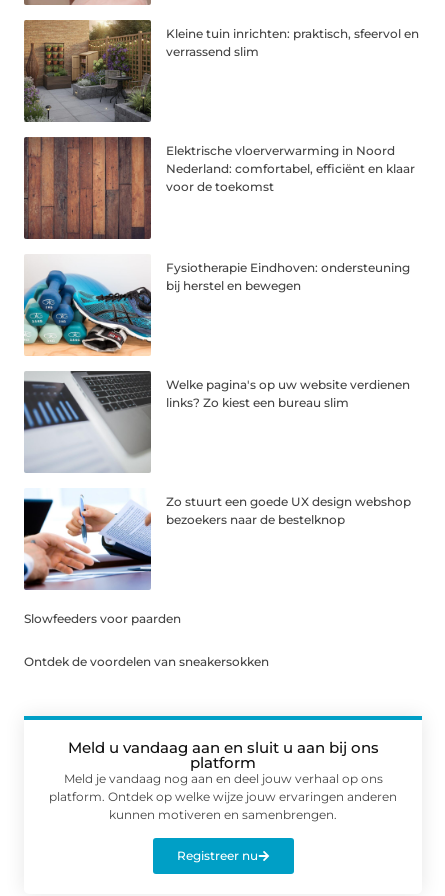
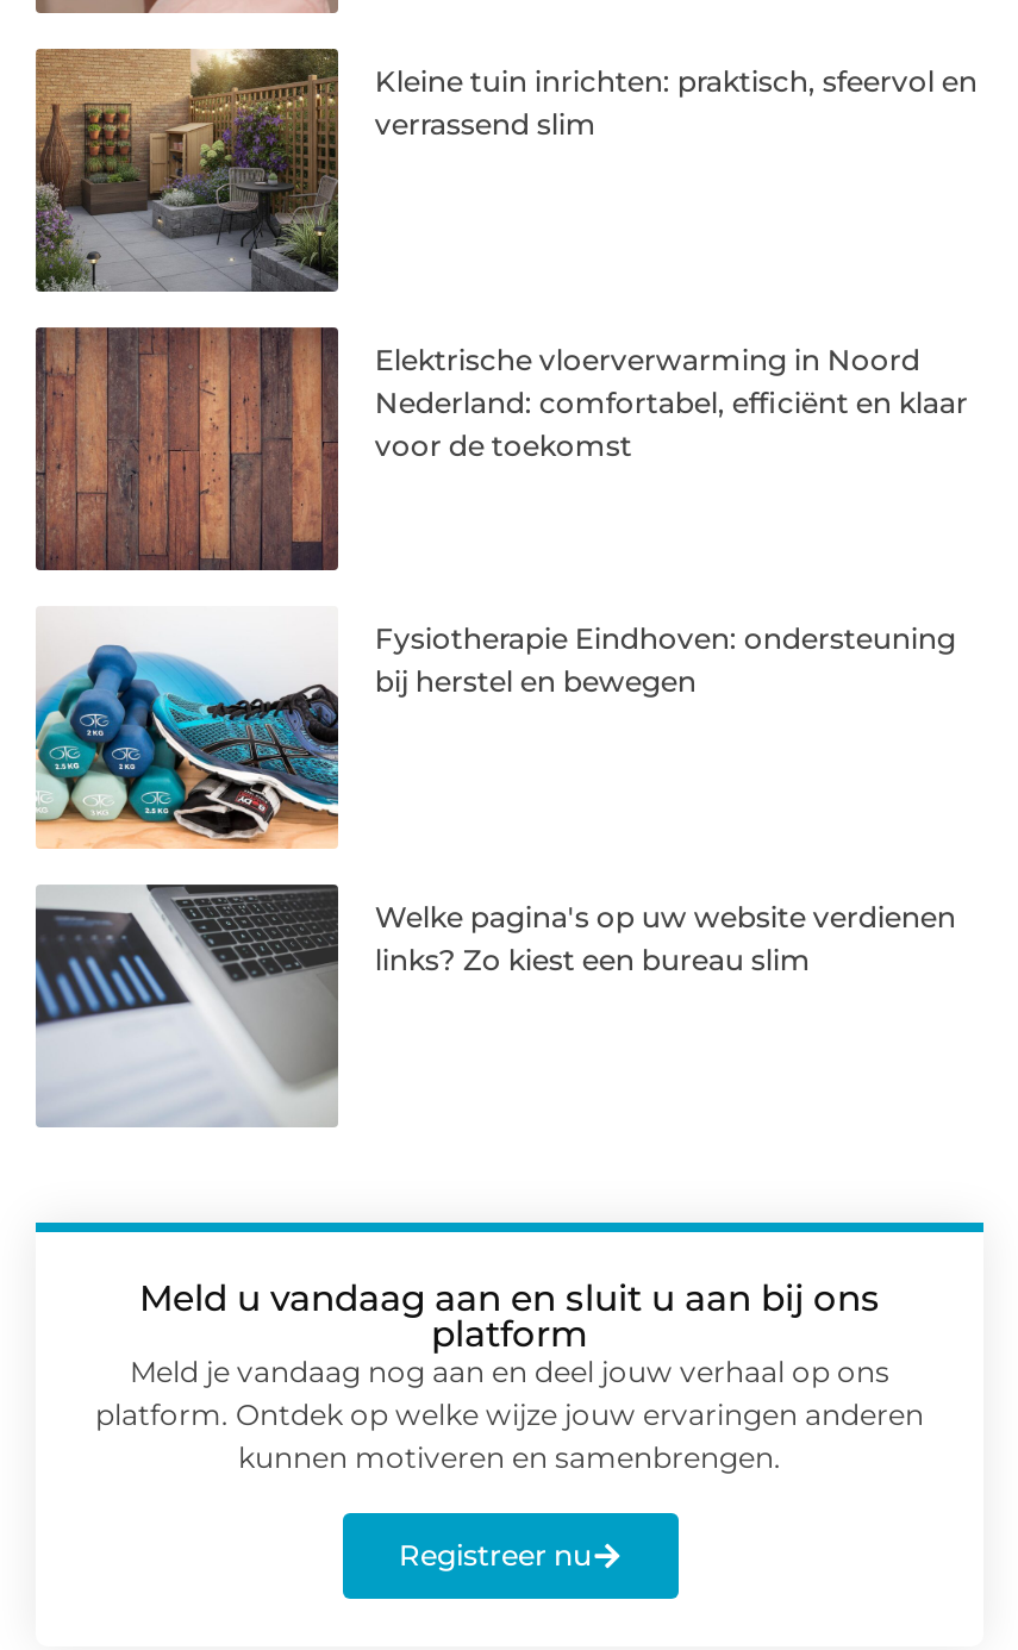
- [image]
- Zo stuurt een goede UX design webshop
- bezoekers naar de bestelknop

- Slowfeeders voor paarden
- Ontdek de voordelen van sneakersokken
